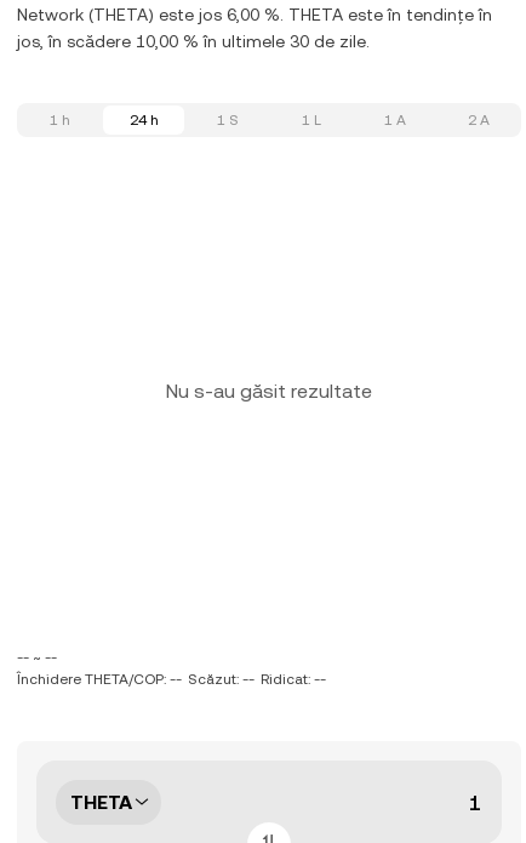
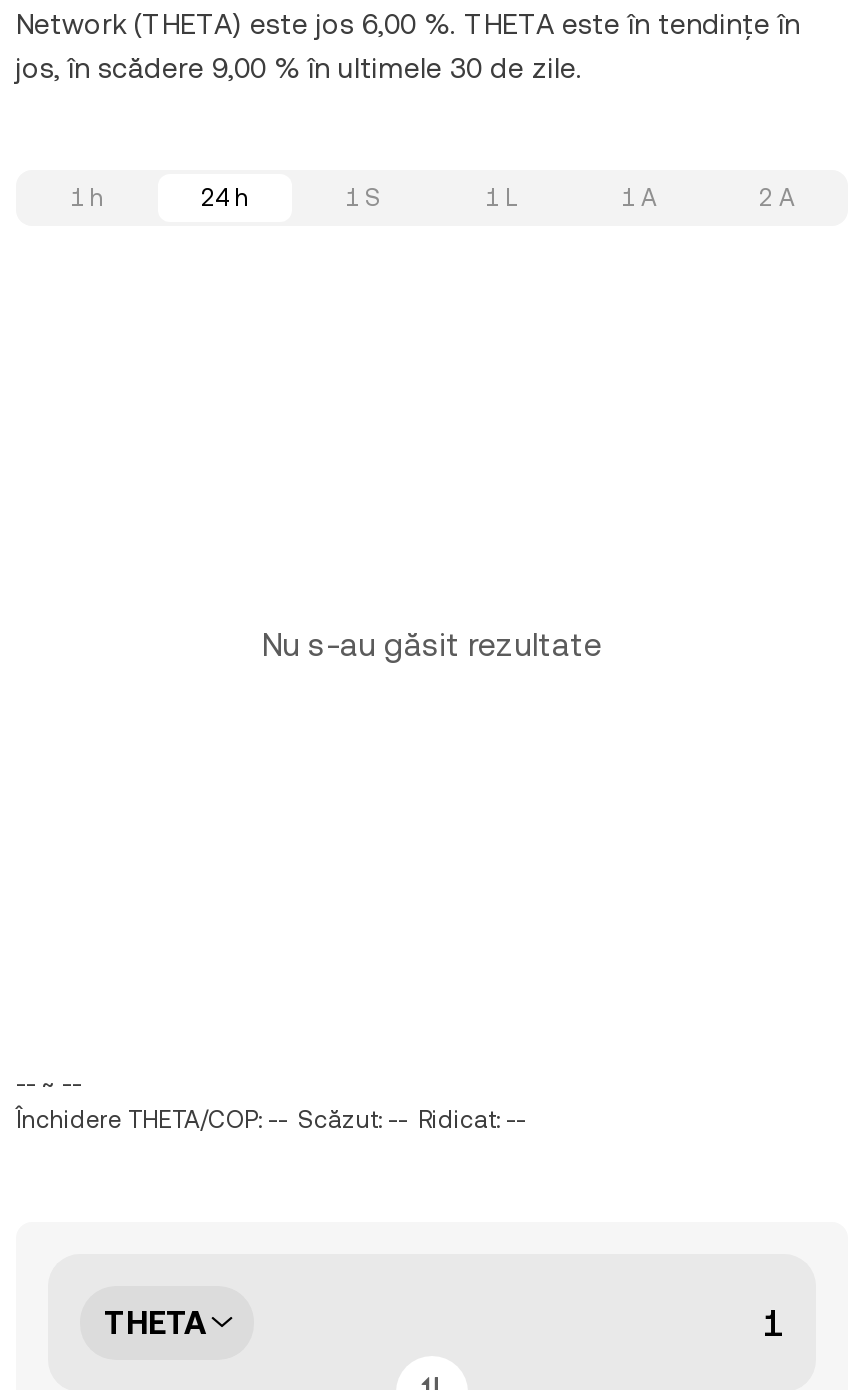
- jos, în scădere 10,00 % în ultimele 30 de zile.
+ jos, în scădere 9,00 % în ultimele 30 de zile.
